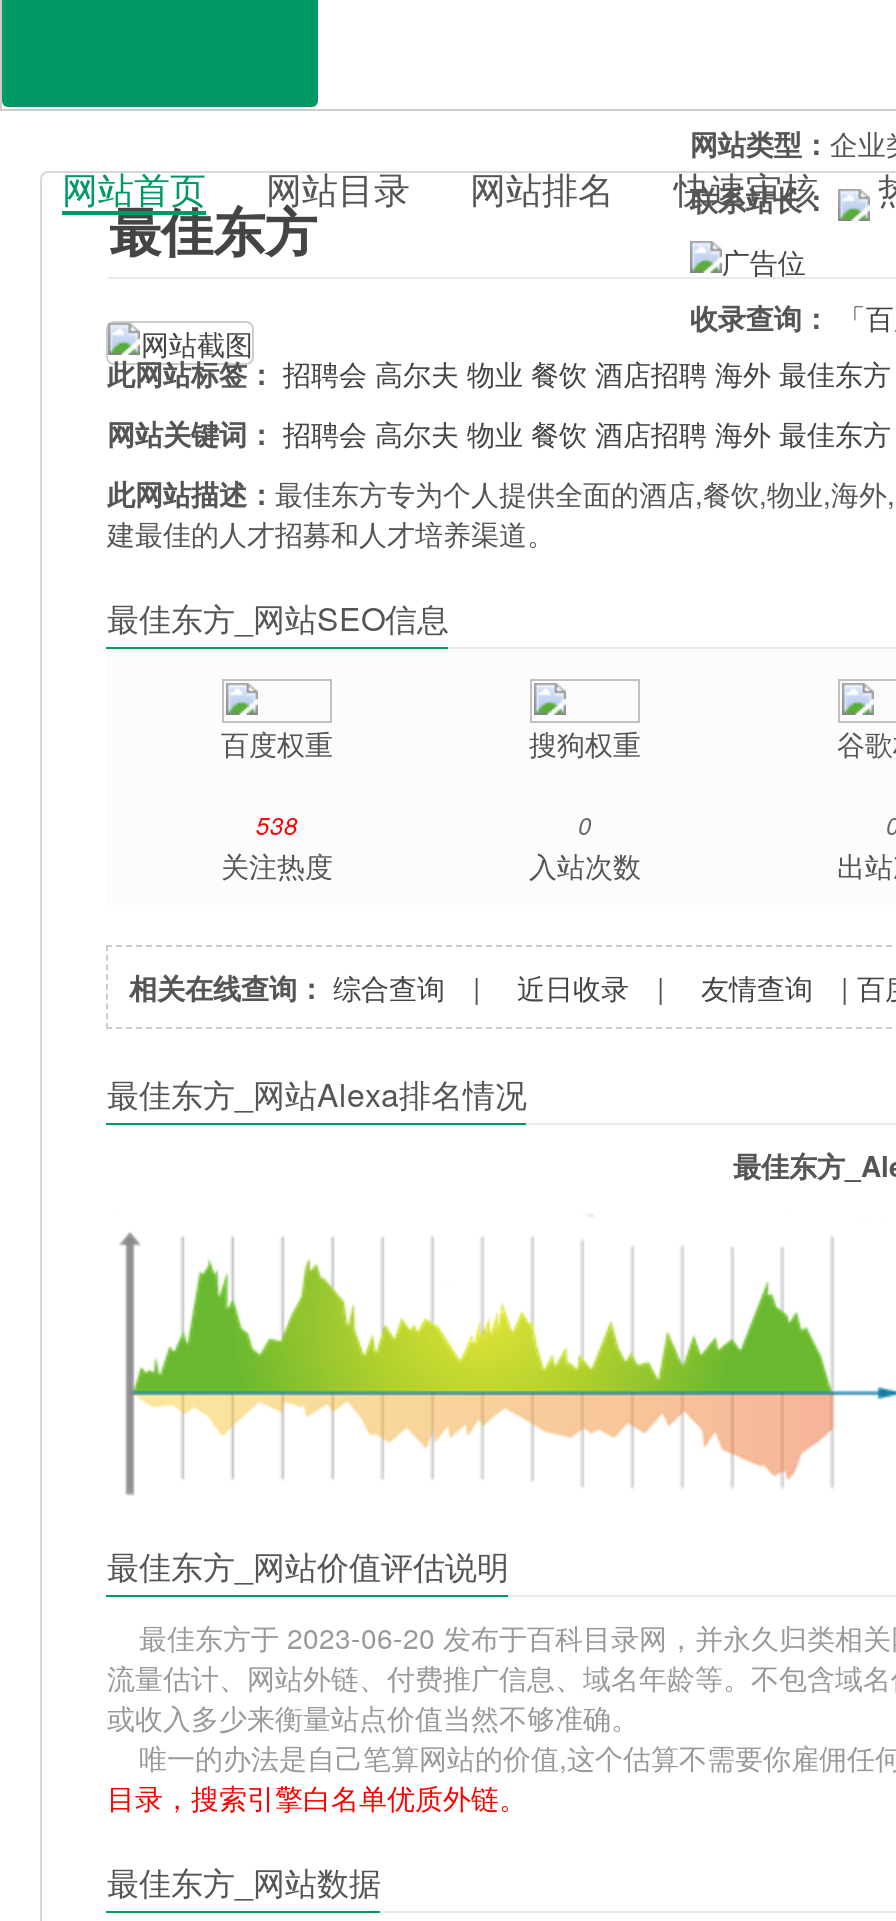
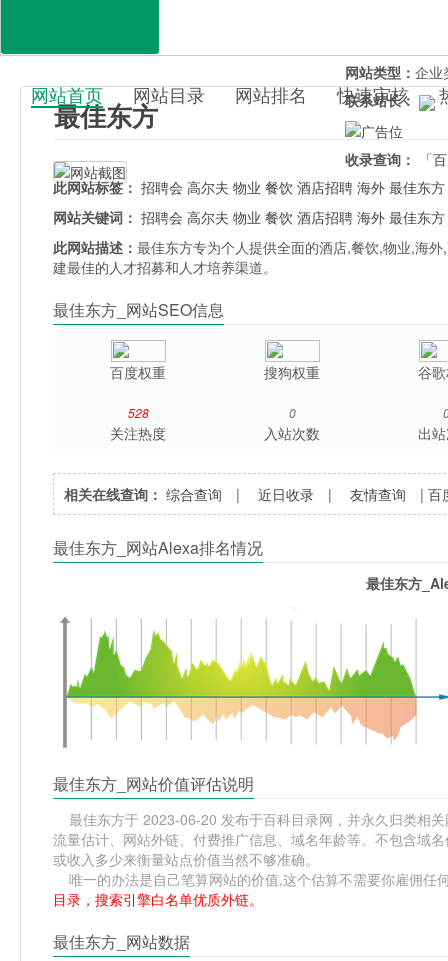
- 538
+ 528
